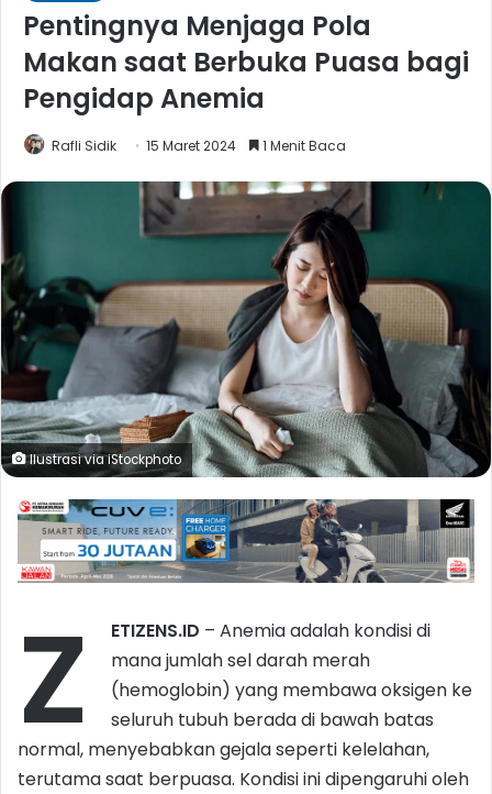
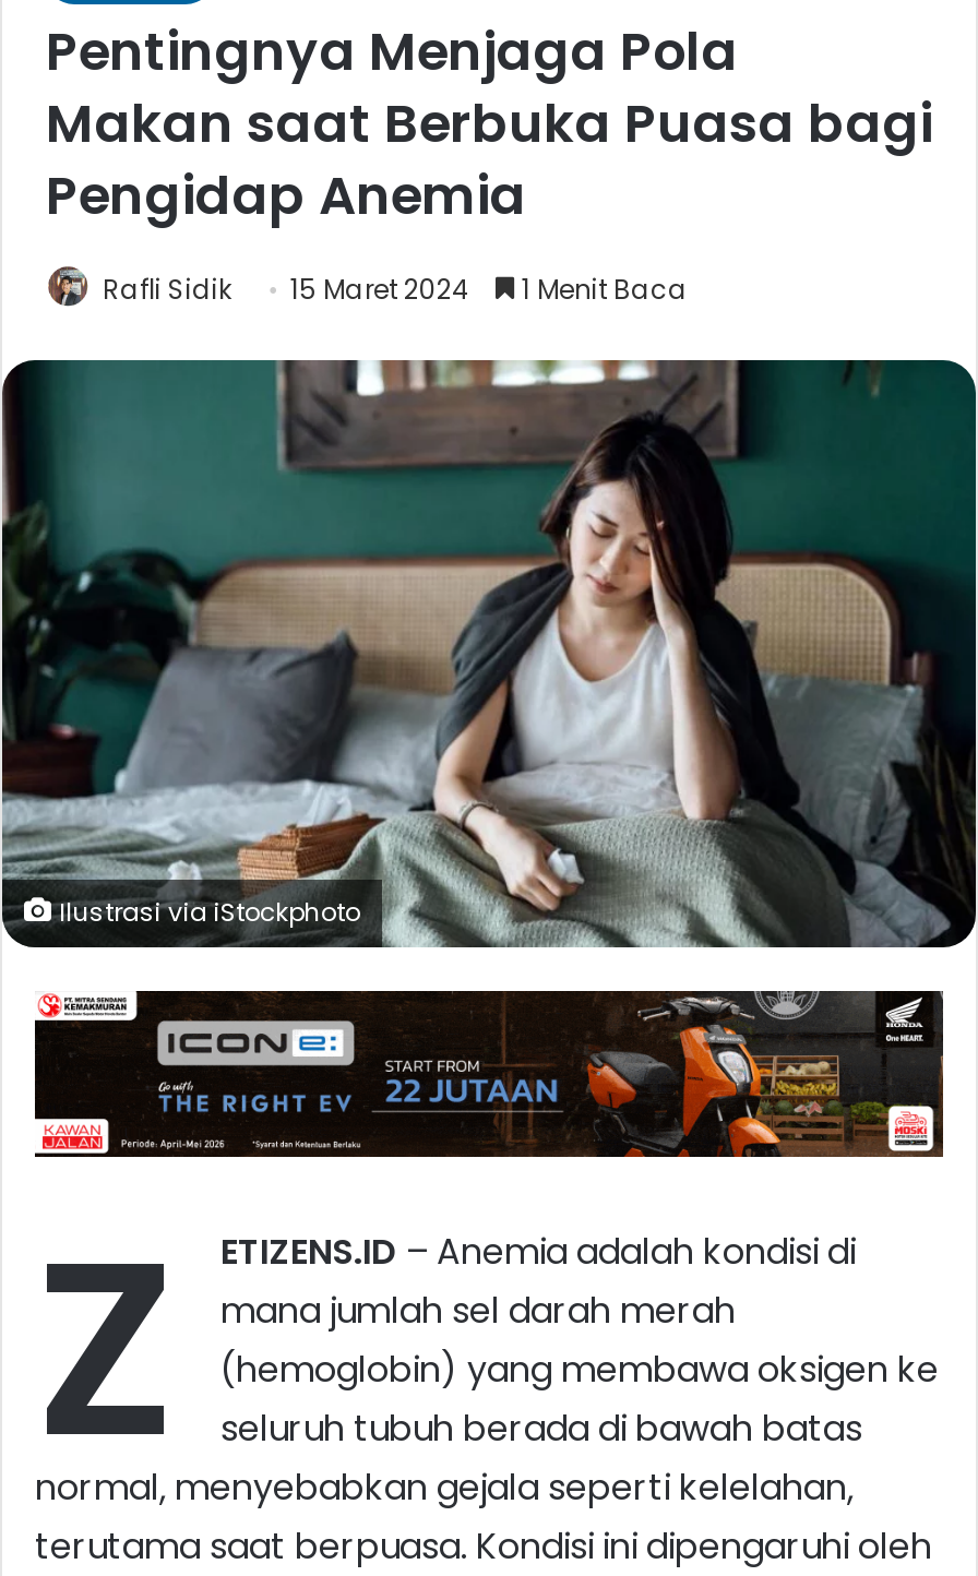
- [image]
+ [image]
